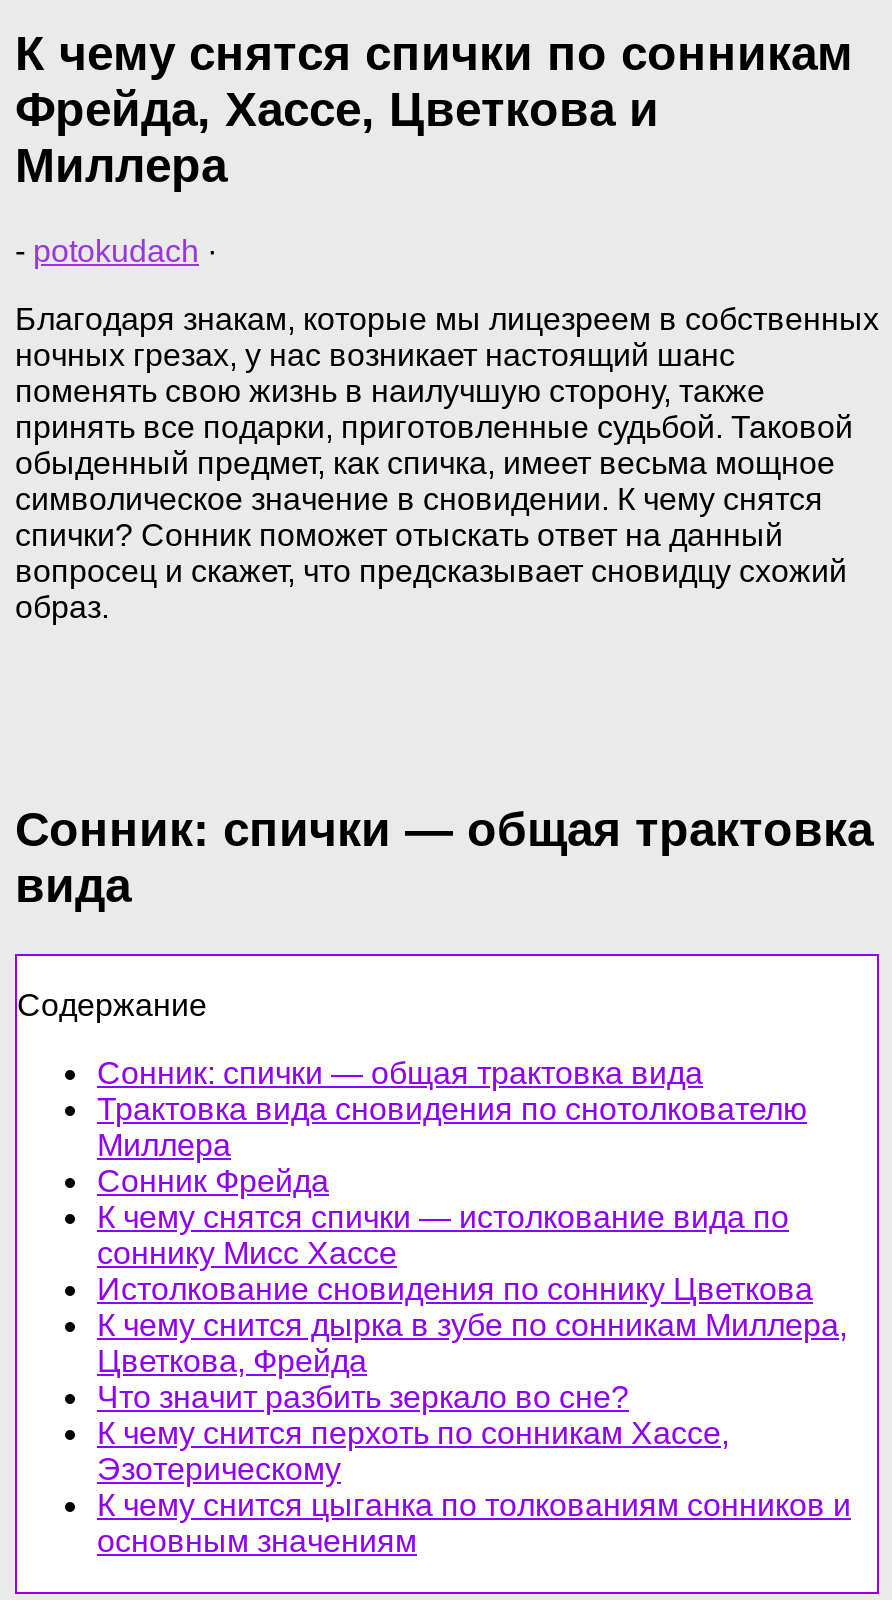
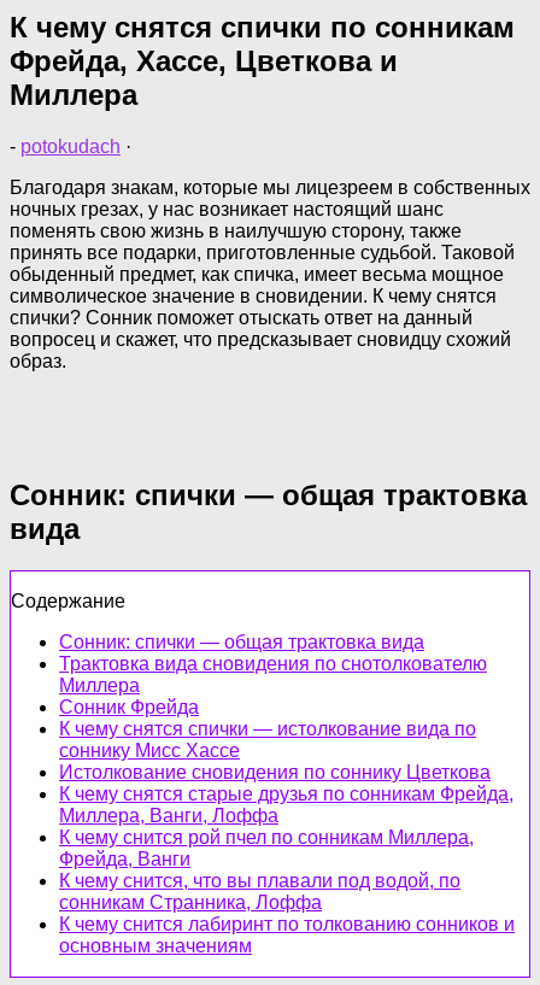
- К чему снится дырка в зубе по сонникам Миллера,
- Цветкова, Фрейда
- Что значит разбить зеркало во сне?
- К чему снится перхоть по сонникам Хассе,
- Эзотерическому
- К чему снится цыганка по толкованиям сонников и
+ К чему снятся старые друзья по сонникам Фрейда,
+ Миллера, Ванги, Лоффа
+ К чему снится рой пчел по сонникам Миллера,
+ Фрейда, Ванги
+ К чему снится, что вы плавали под водой, по
+ сонникам Странника, Лоффа
+ К чему снится лабиринт по толкованию сонников и
